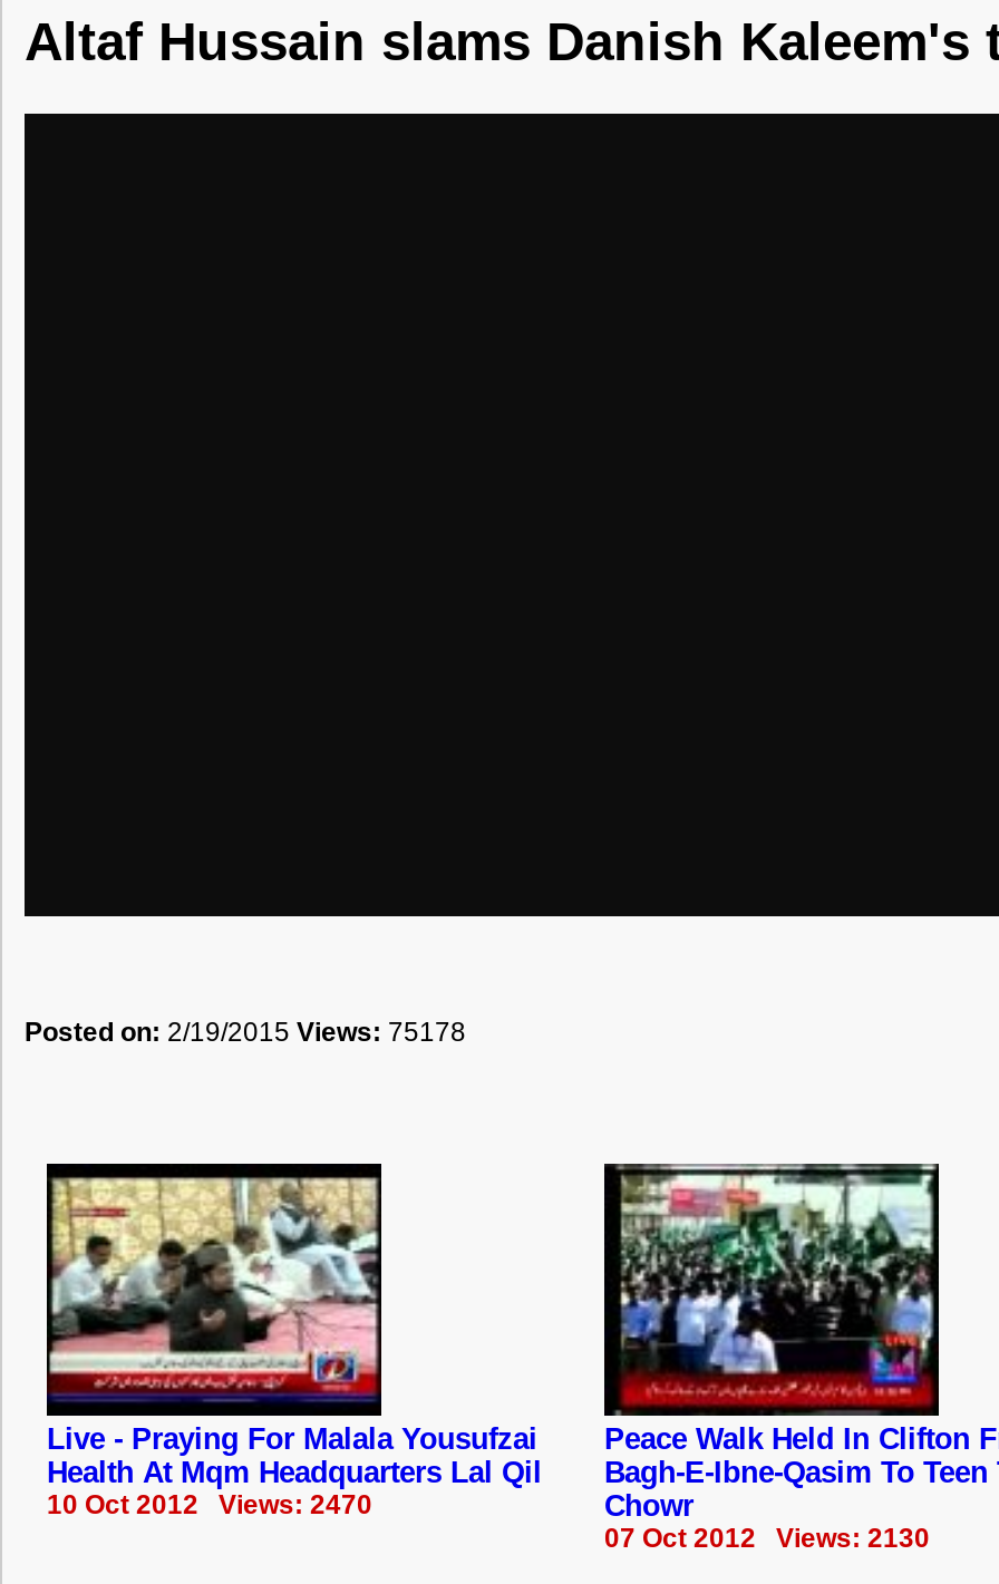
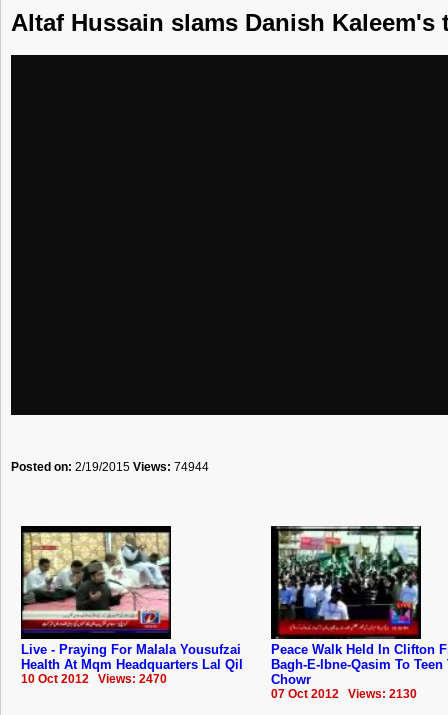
- Posted on: 2/19/2015 Views: 75178
+ Posted on: 2/19/2015 Views: 74944
